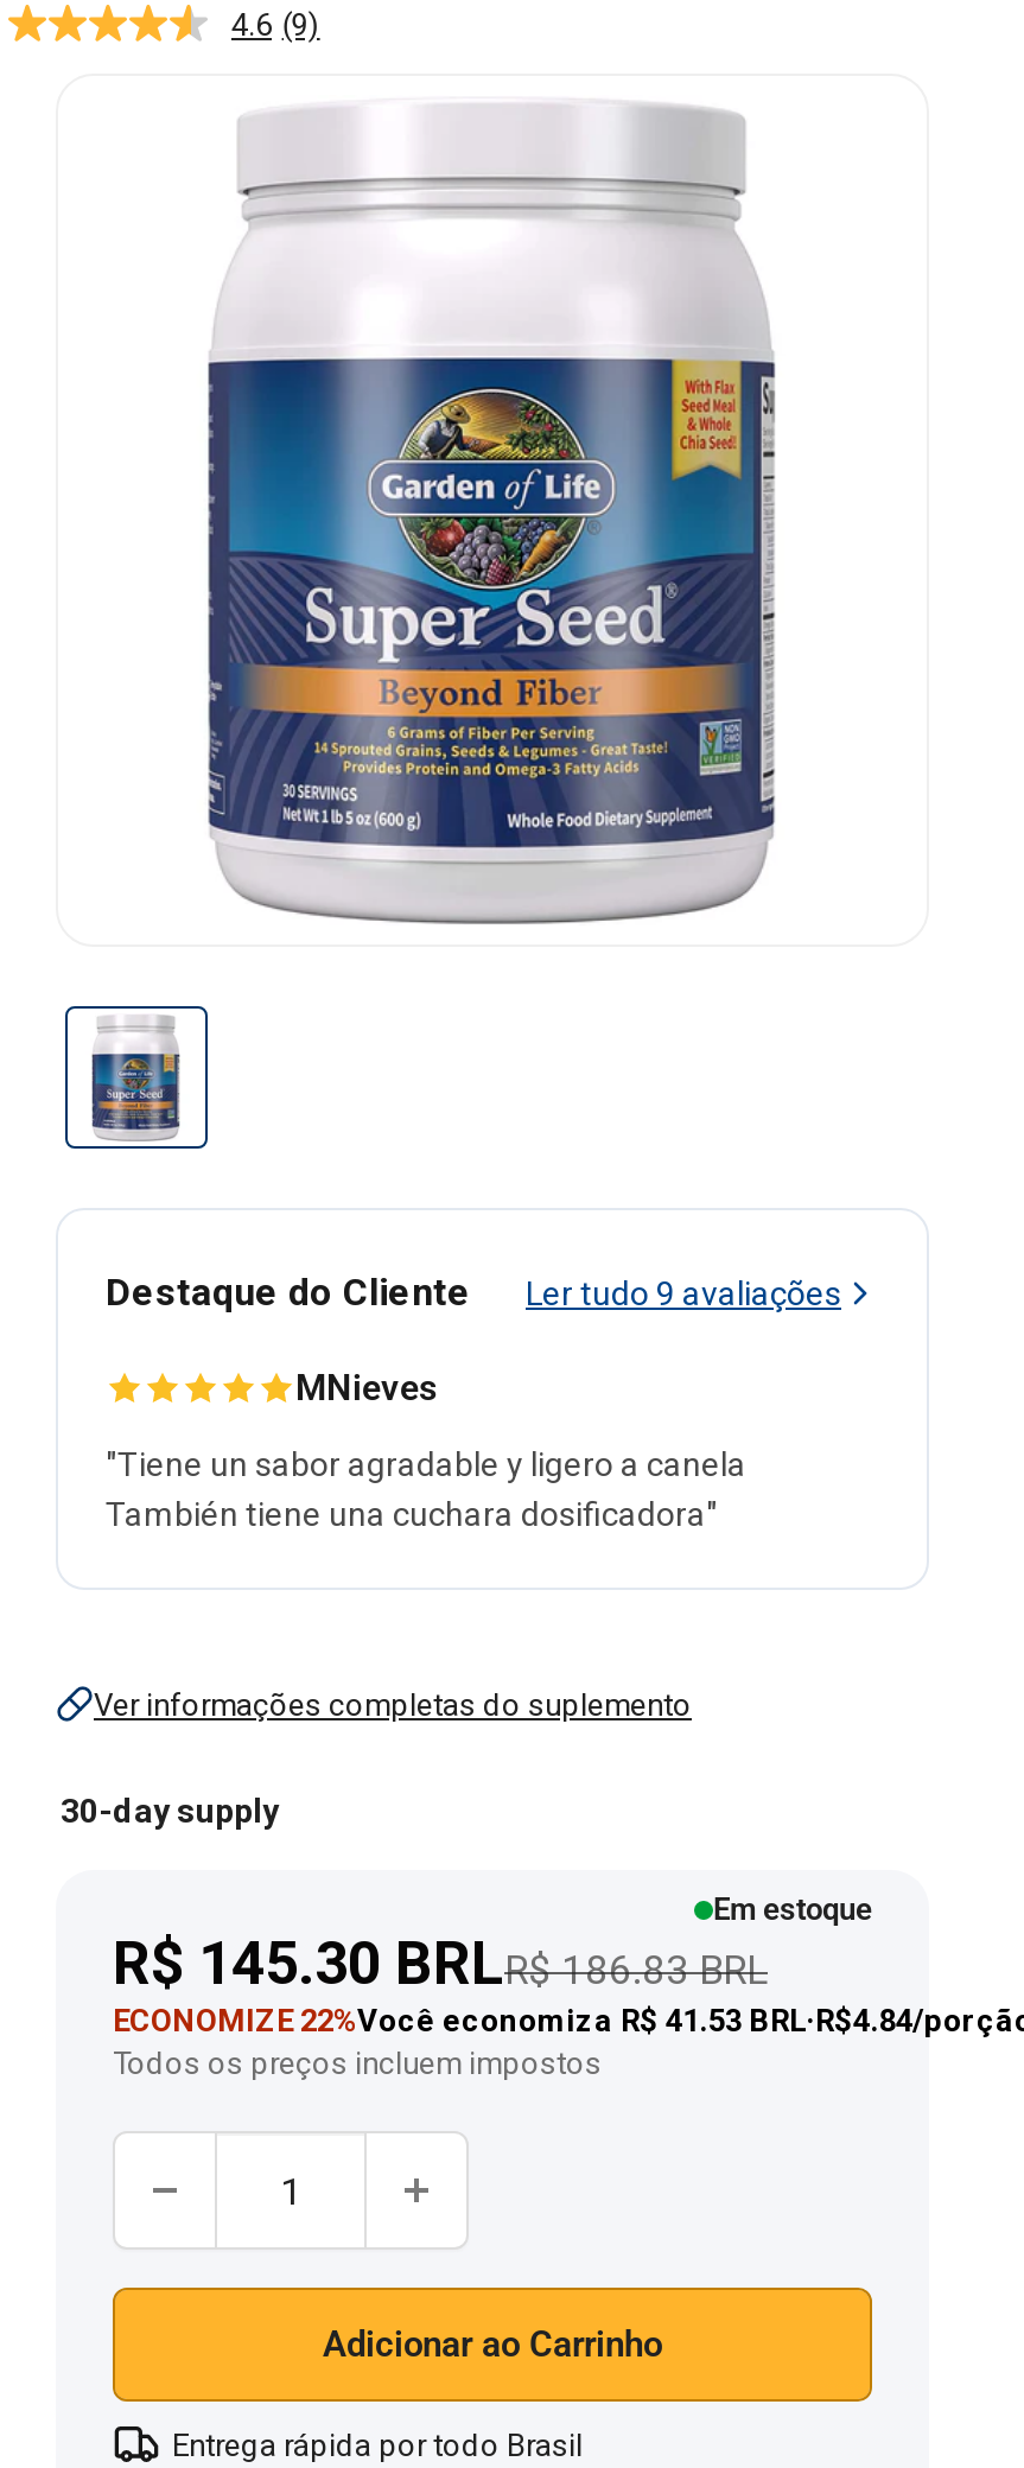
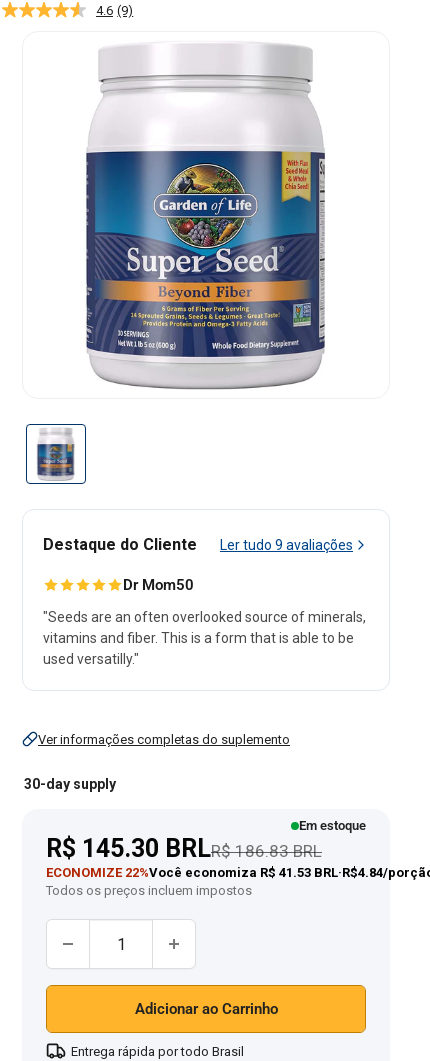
- MNieves
+ Dr Mom50

- "Tiene un sabor agradable y ligero a canela
- También tiene una cuchara dosificadora"
+ "Seeds are an often overlooked source of minerals,
+ vitamins and fiber. This is a form that is able to be
+ used versatilly."
